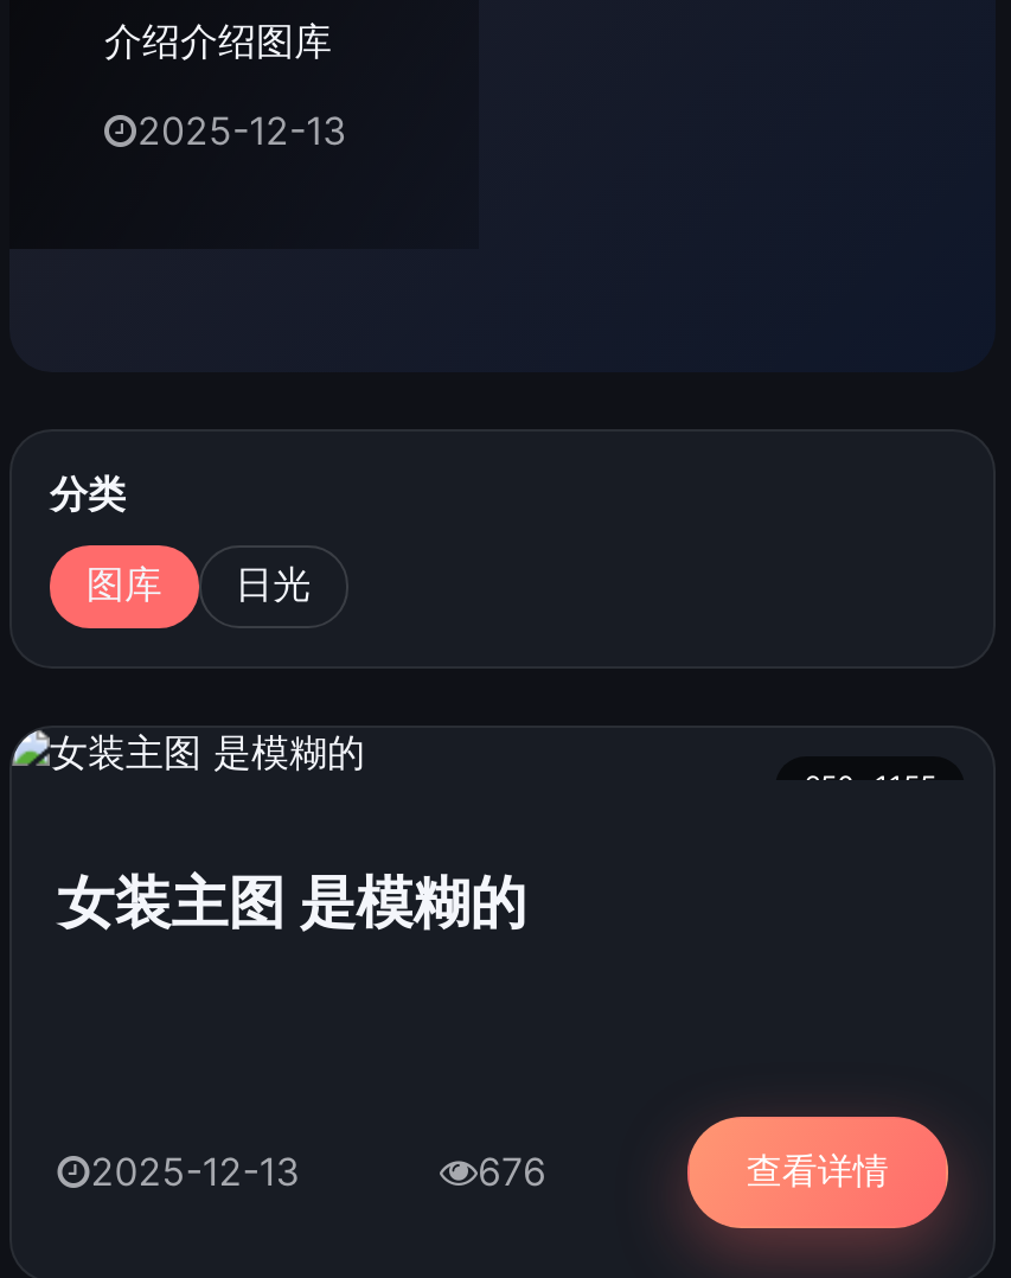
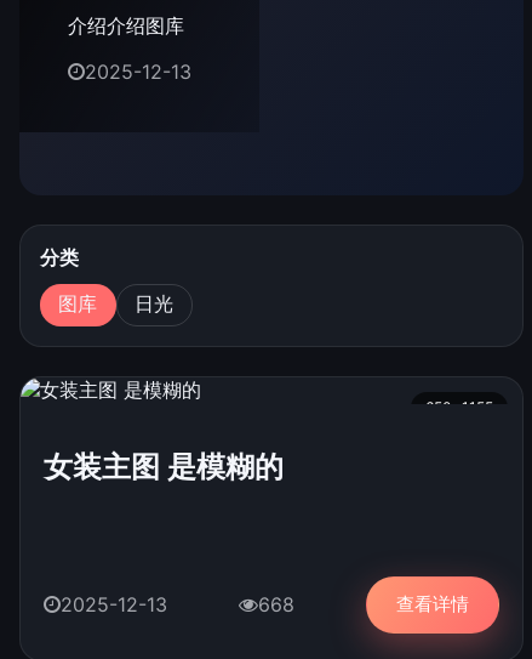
- 676
+ 668
